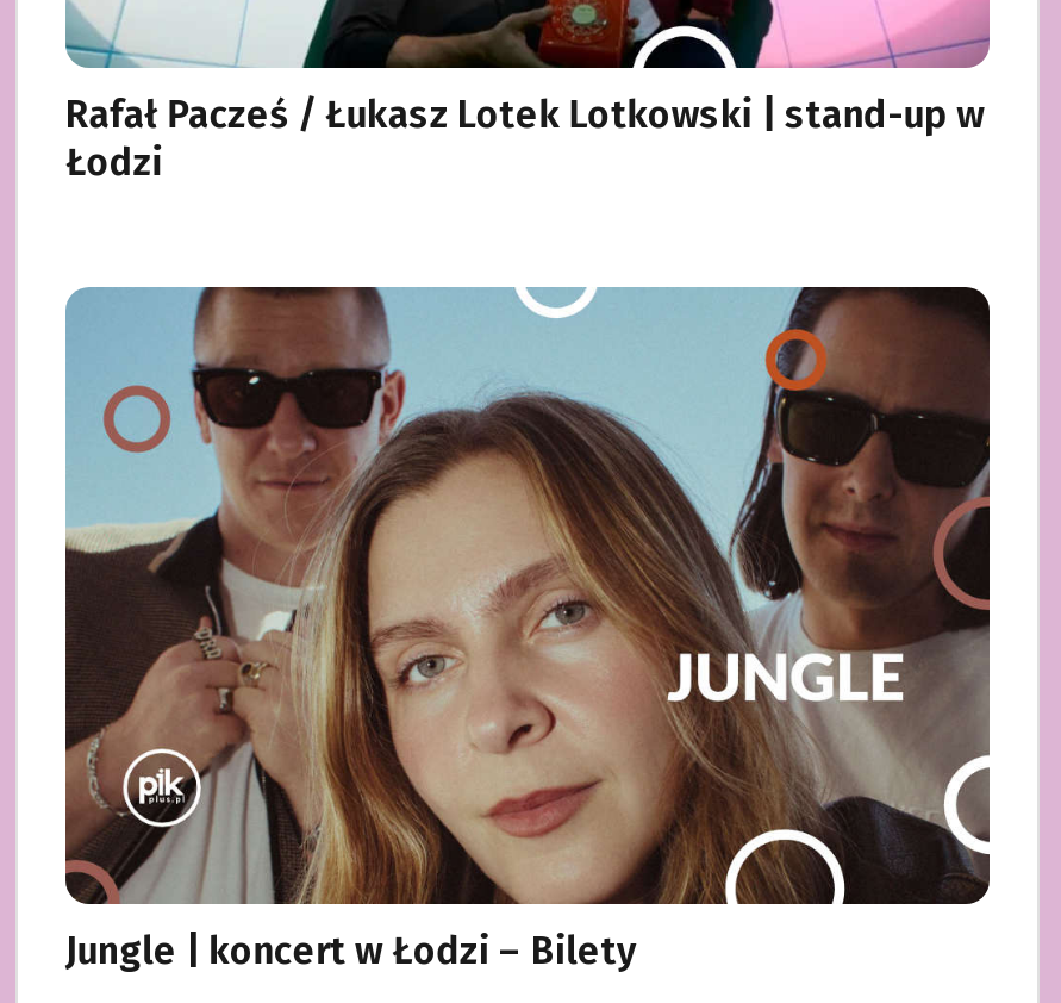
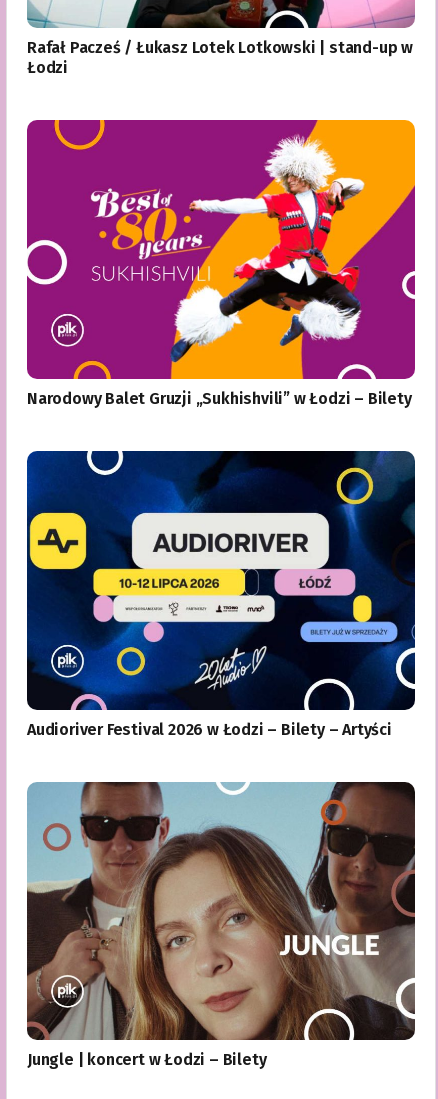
+ [image]
+ Narodowy Balet Gruzji „Sukhishvili” w Łodzi – Bilety

+ [image]
+ Audioriver Festival 2026 w Łodzi – Bilety – Artyści
